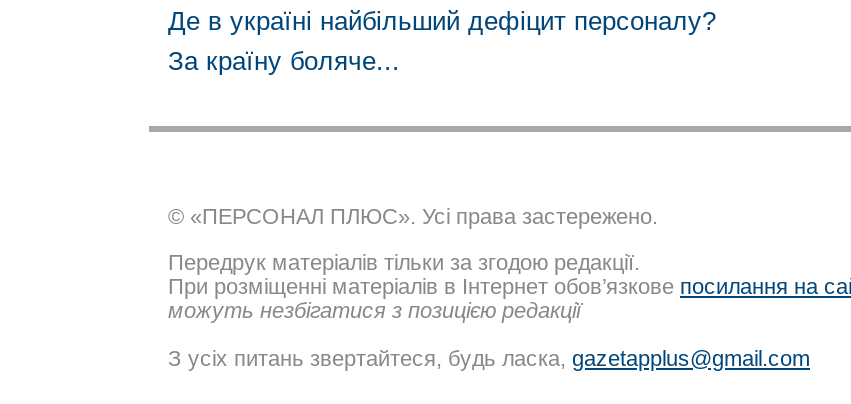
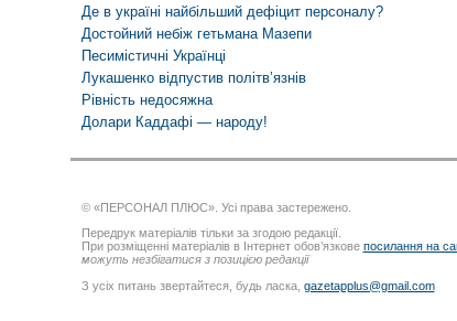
- За країну боляче...
+ Достойний небіж гетьмана Мазепи
+ Песимістичні Українці
+ Лукашенко відпустив політв’язнів
+ Рівність недосяжна
+ Долари Каддафі — народу!
